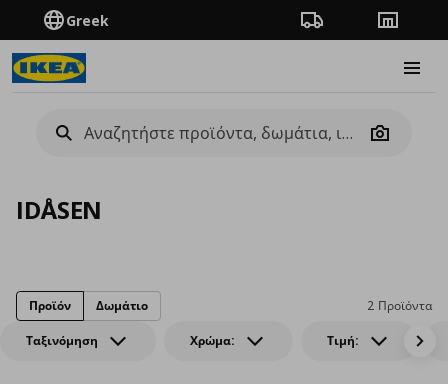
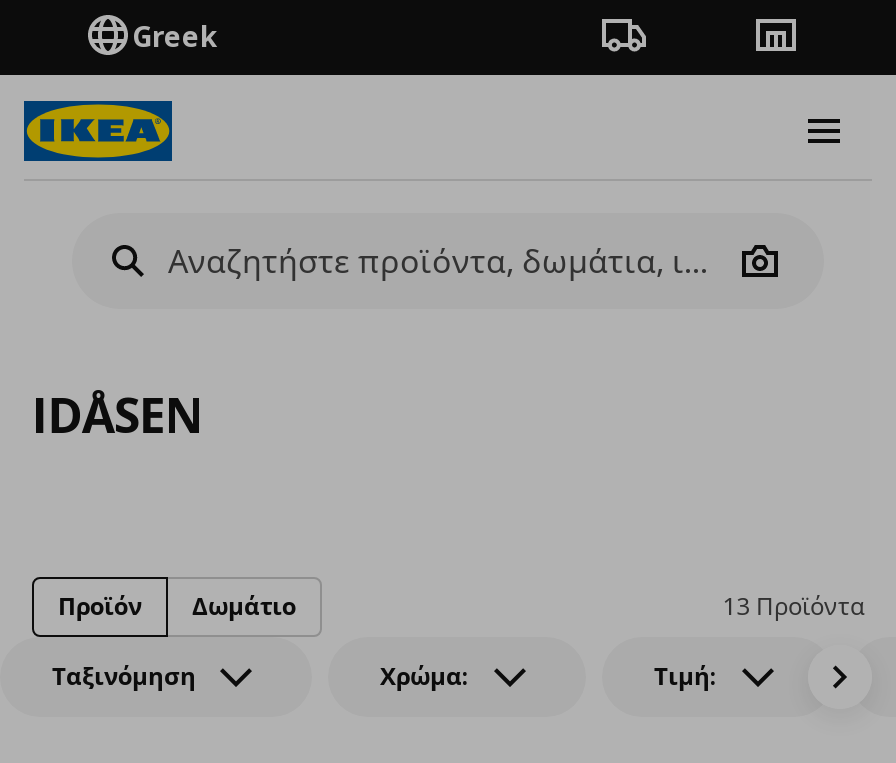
- 2 Προϊόντα
+ 13 Προϊόντα
